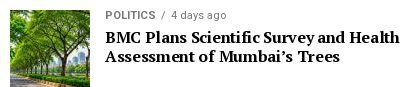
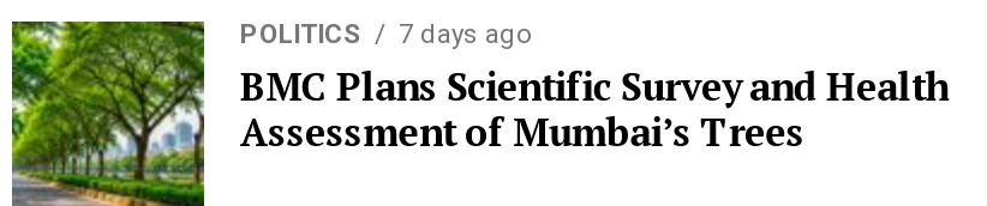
- POLITICS 4 days ago
+ POLITICS 7 days ago
